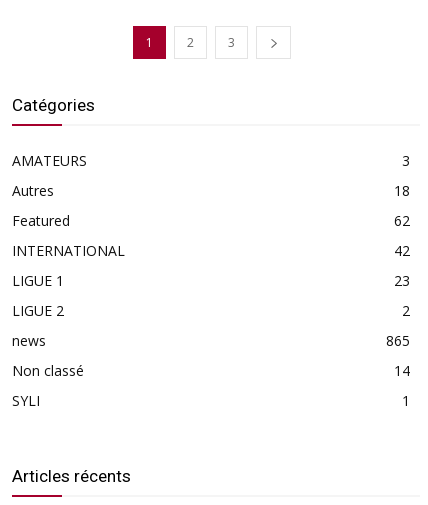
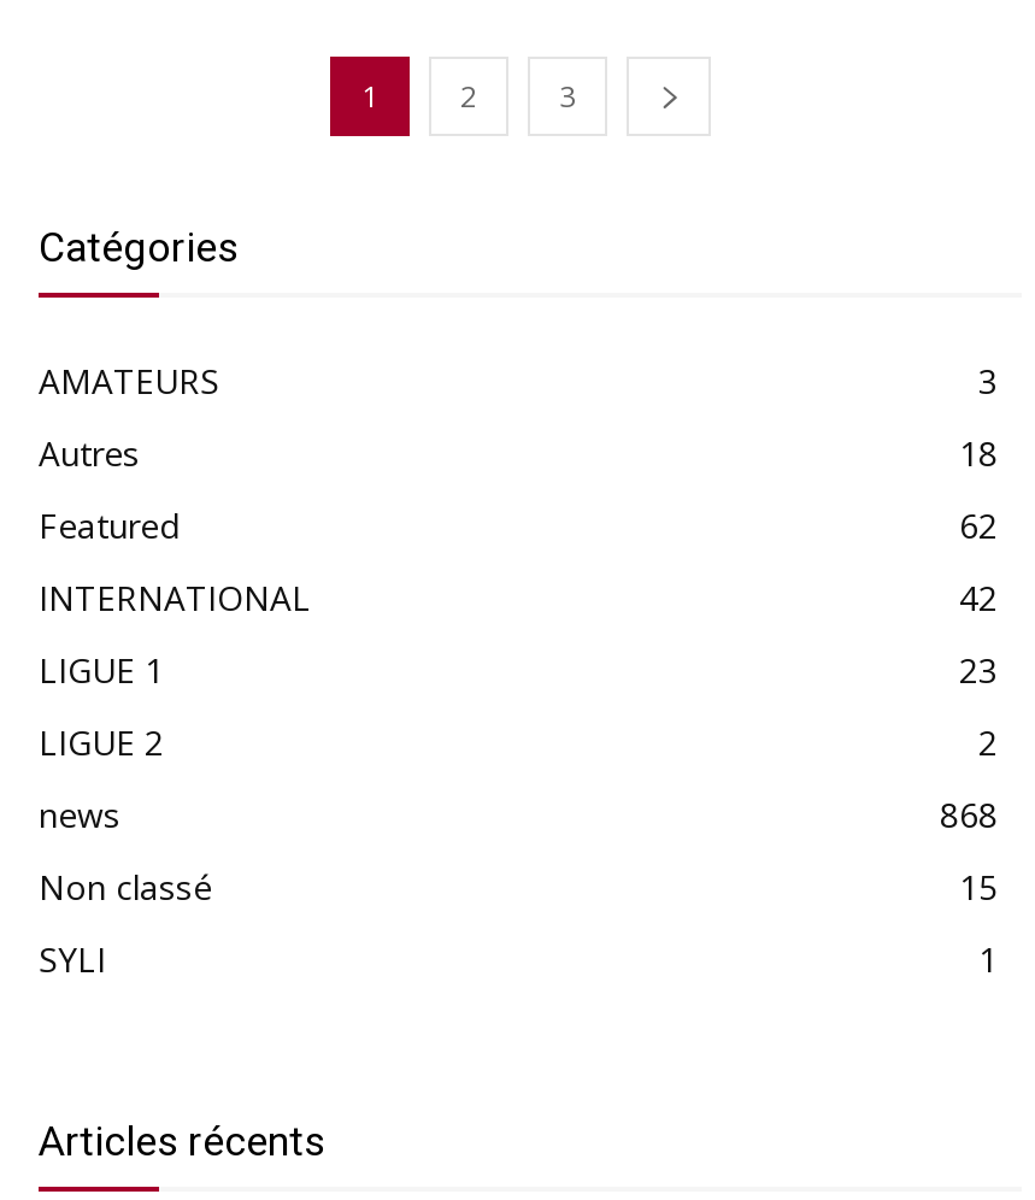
- 865
+ 868

- 14
+ 15
